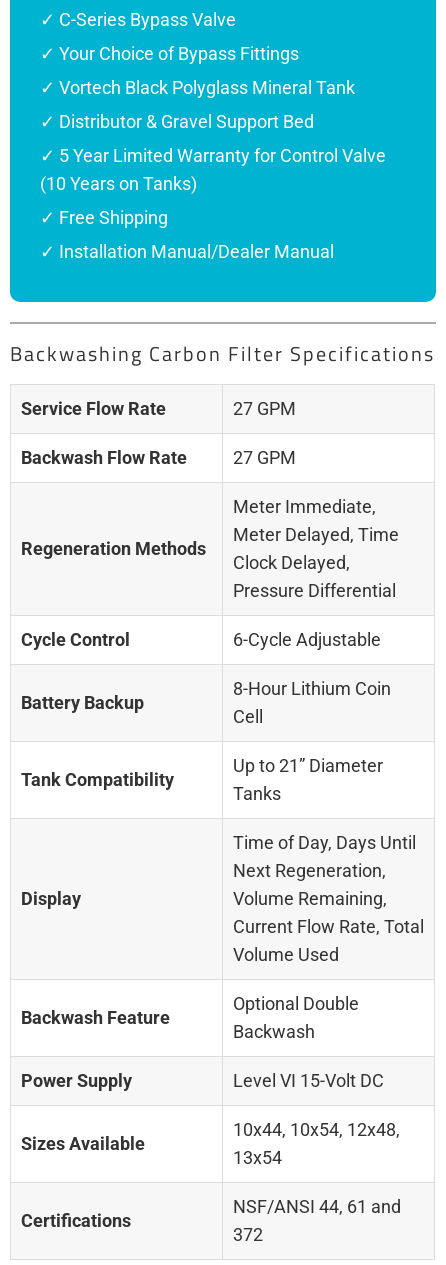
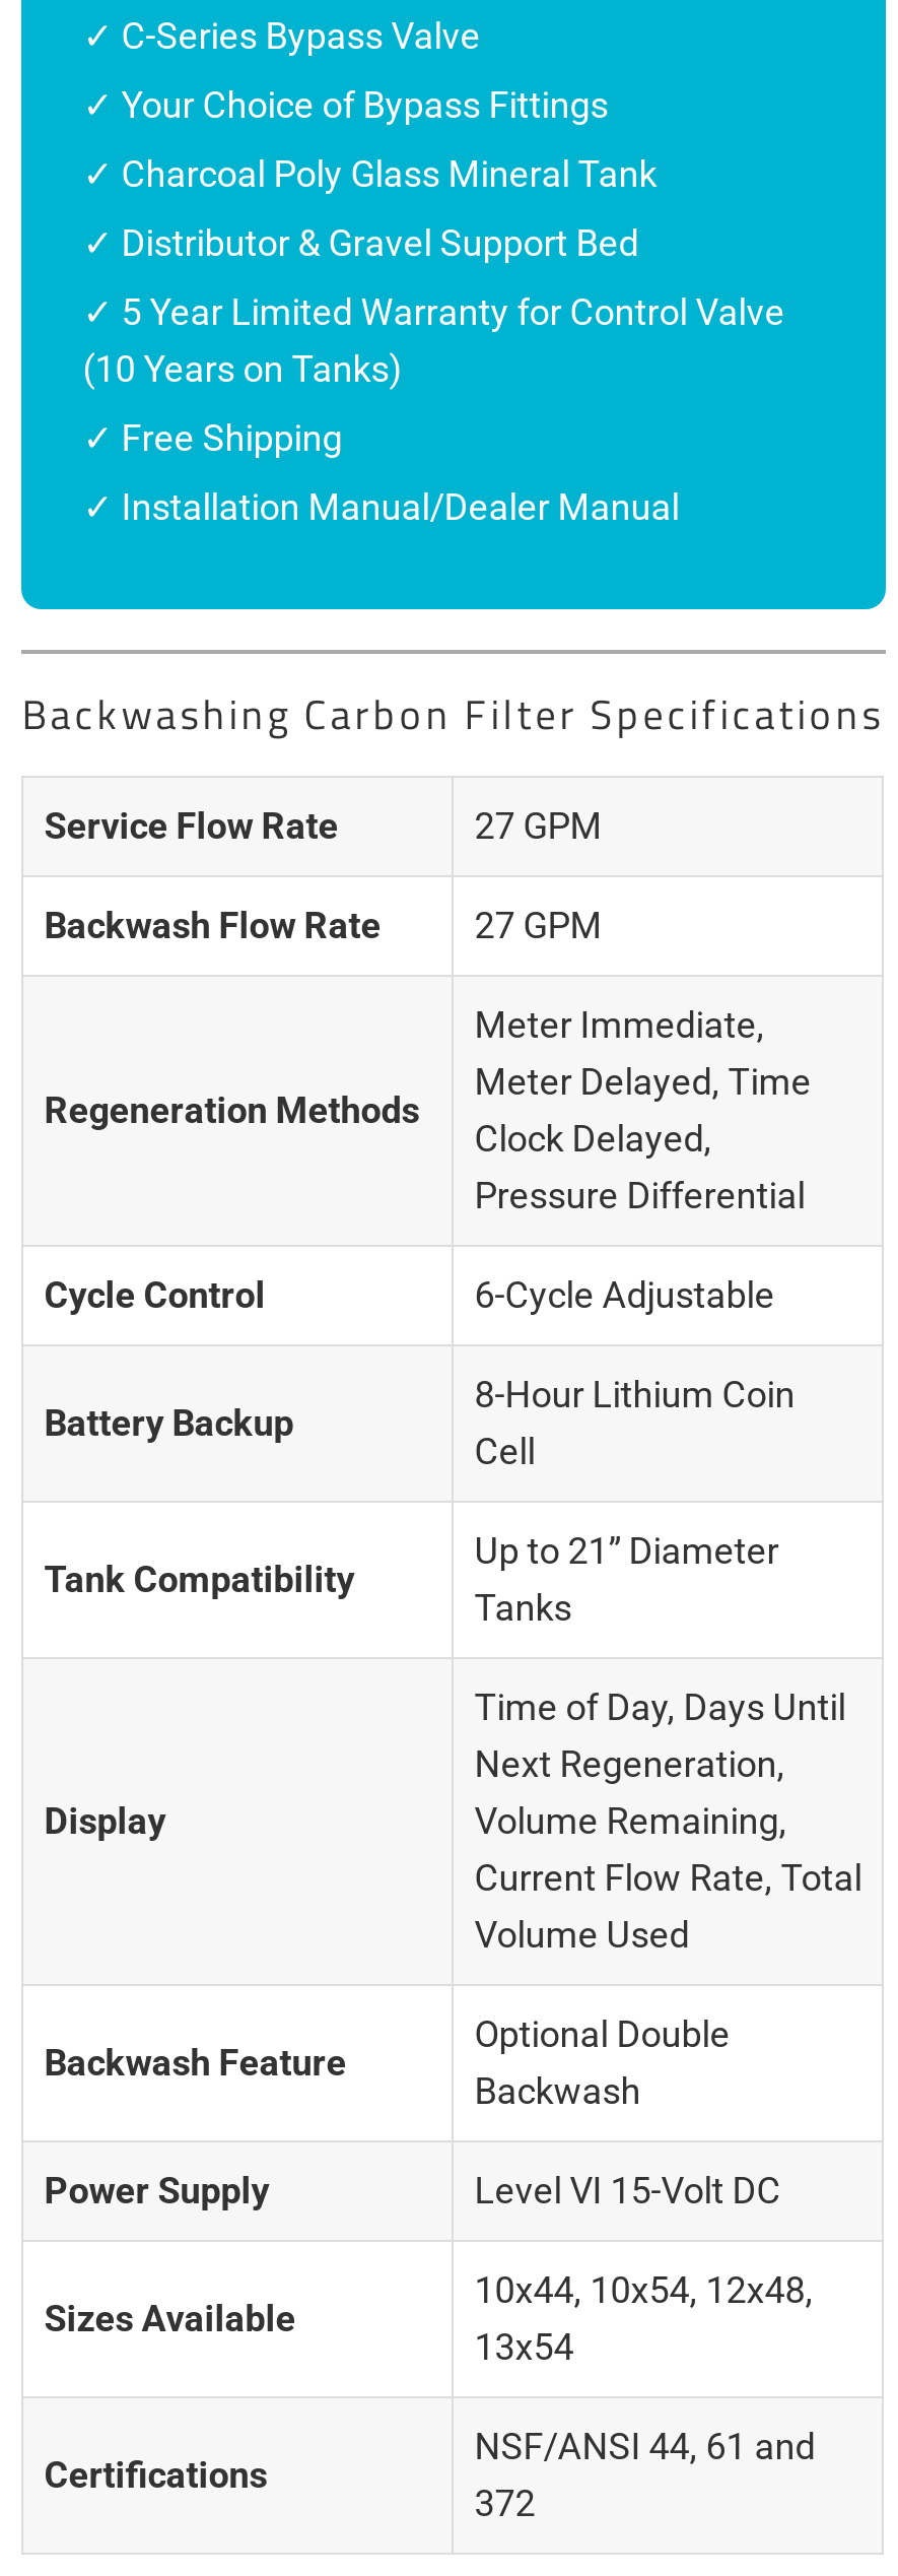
- Vortech Black Polyglass Mineral Tank
+ Charcoal Poly Glass Mineral Tank
